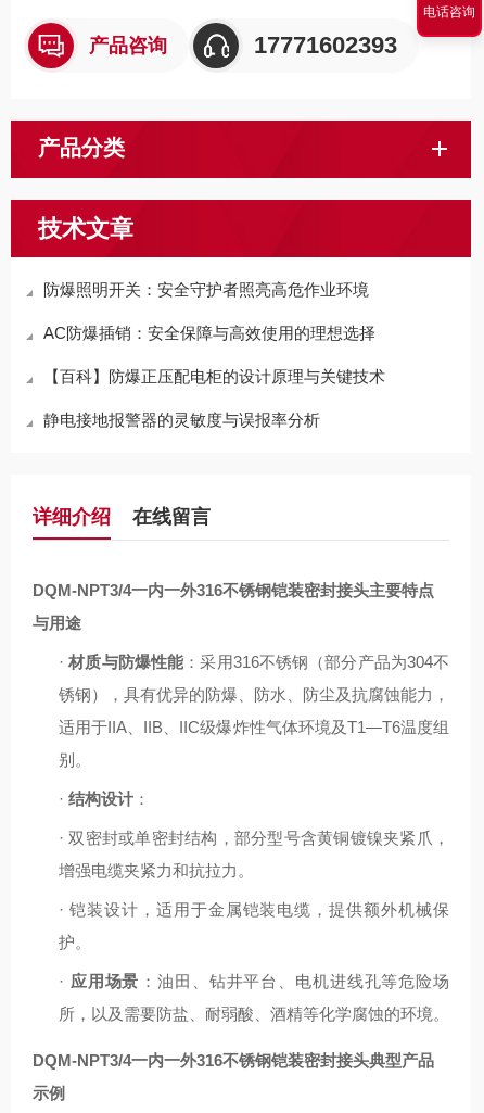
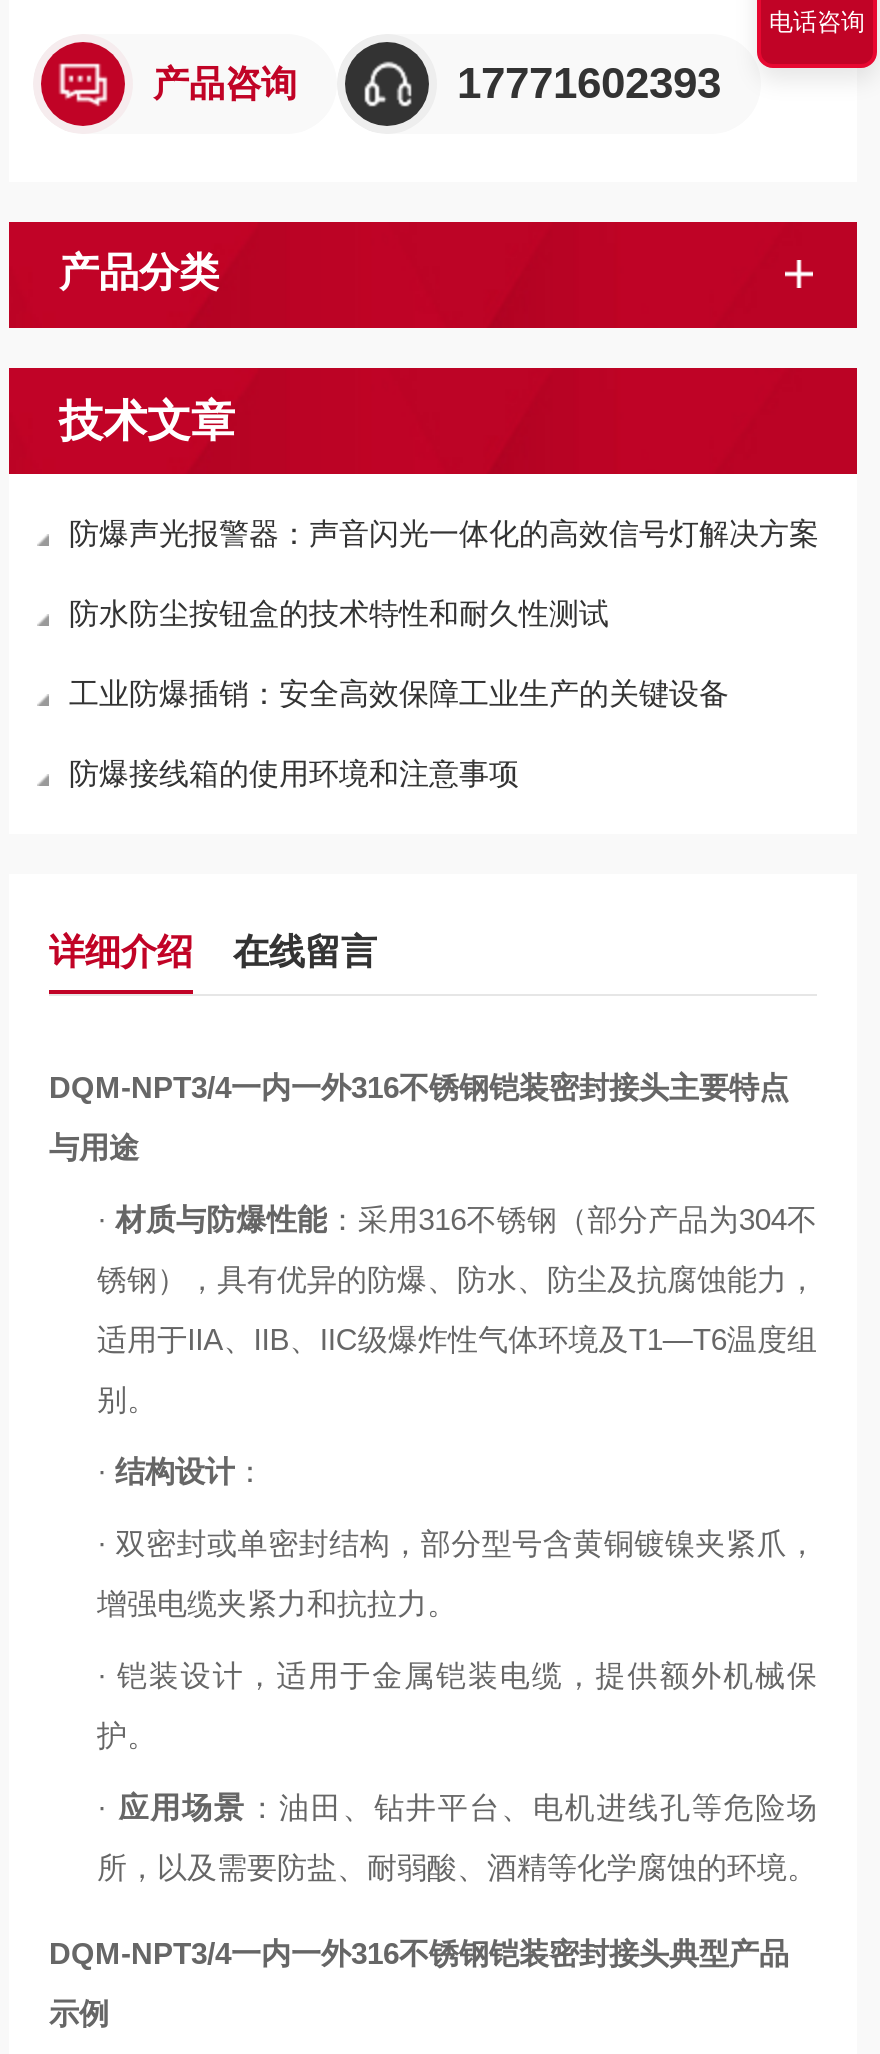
- 防爆照明开关：安全守护者照亮高危作业环境
+ 防爆声光报警器：声音闪光一体化的高效信号灯解决方案

- AC防爆插销：安全保障与高效使用的理想选择
+ 防水防尘按钮盒的技术特性和耐久性测试

- 【百科】防爆正压配电柜的设计原理与关键技术
+ 工业防爆插销：安全高效保障工业生产的关键设备

- 静电接地报警器的灵敏度与误报率分析
+ 防爆接线箱的使用环境和注意事项
